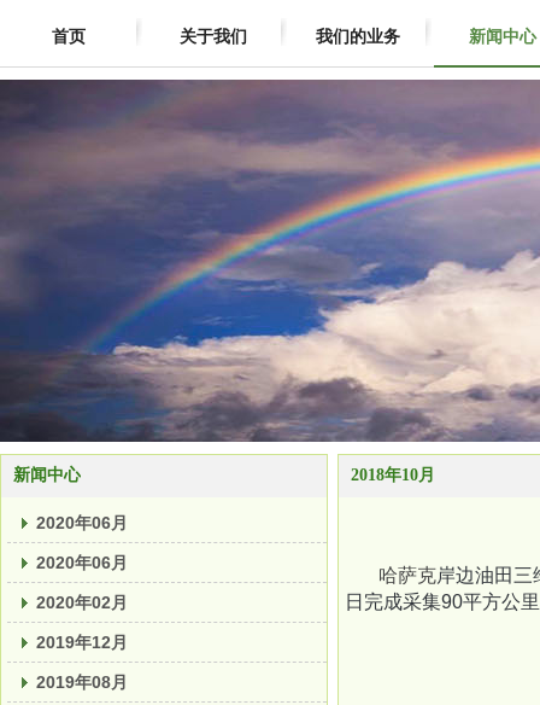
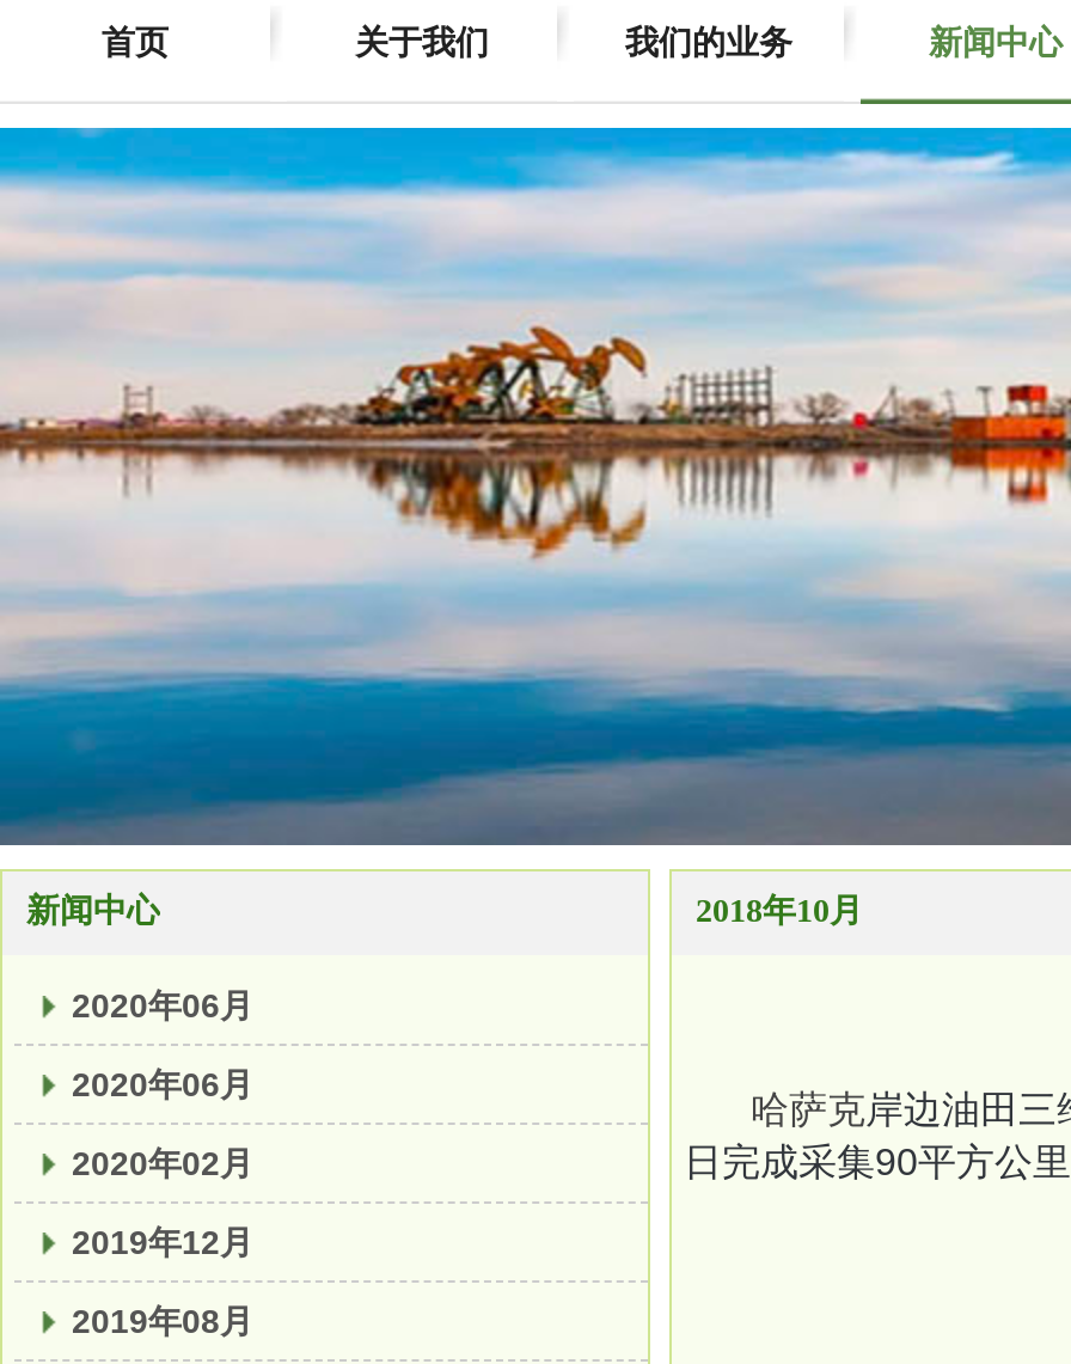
- [image]
+ [image]
